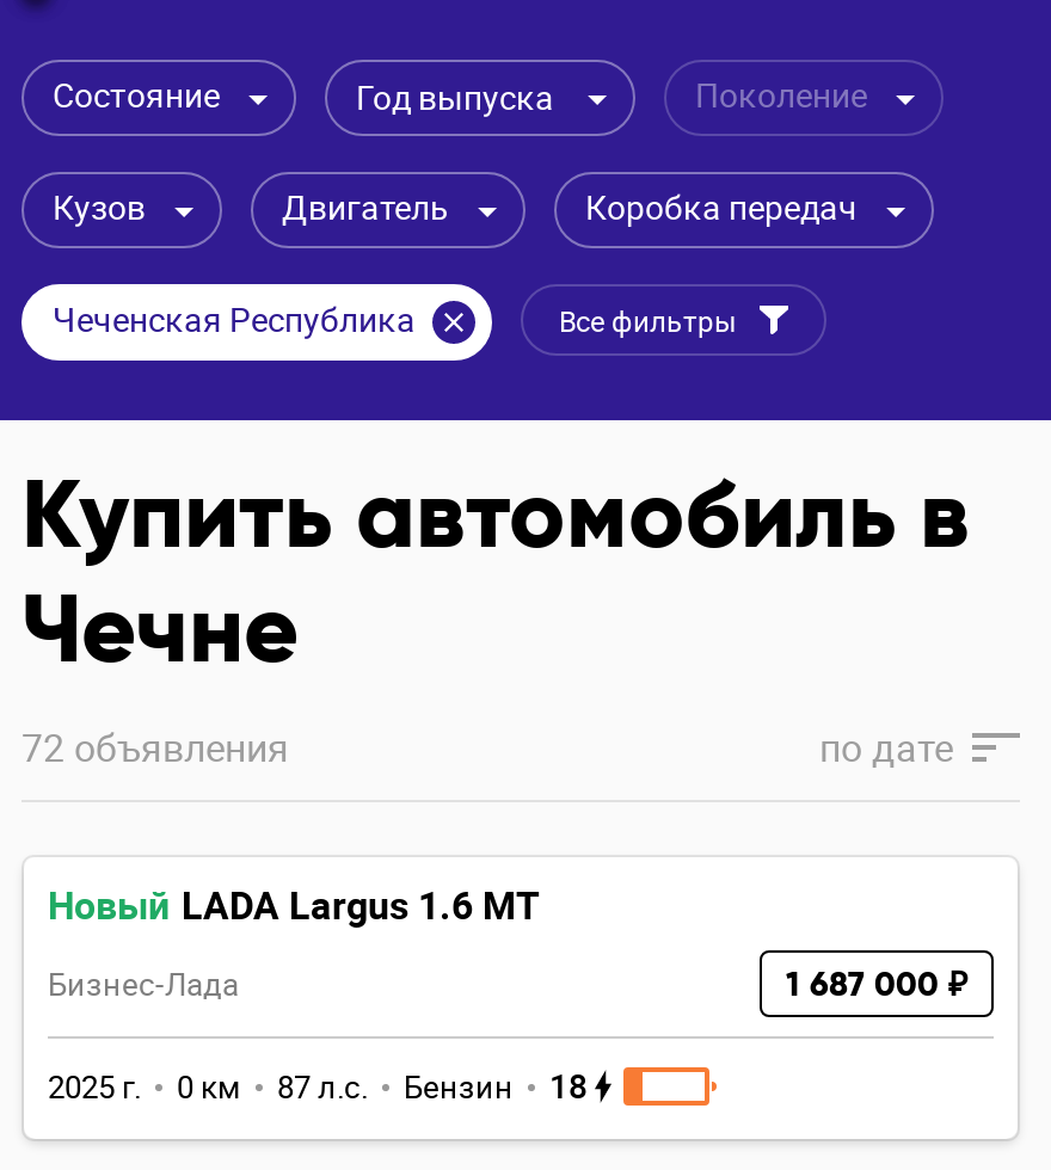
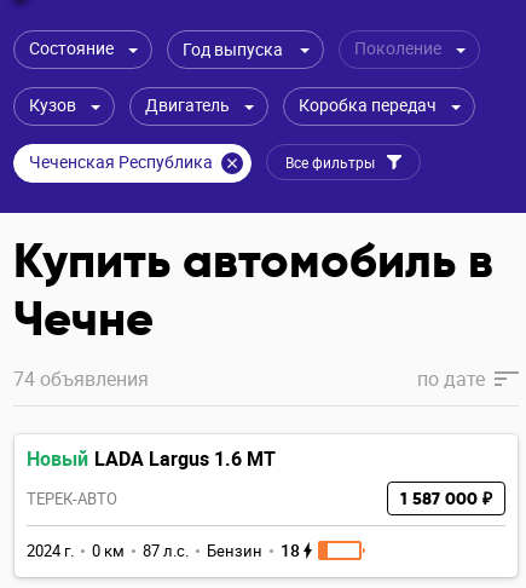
- 72 объявления
+ 74 объявления

- Бизнес-Лада
- 1 687 000 ₽
+ ТЕРЕК-АВТО
+ 1 587 000 ₽

- 2025 г.
+ 2024 г.
